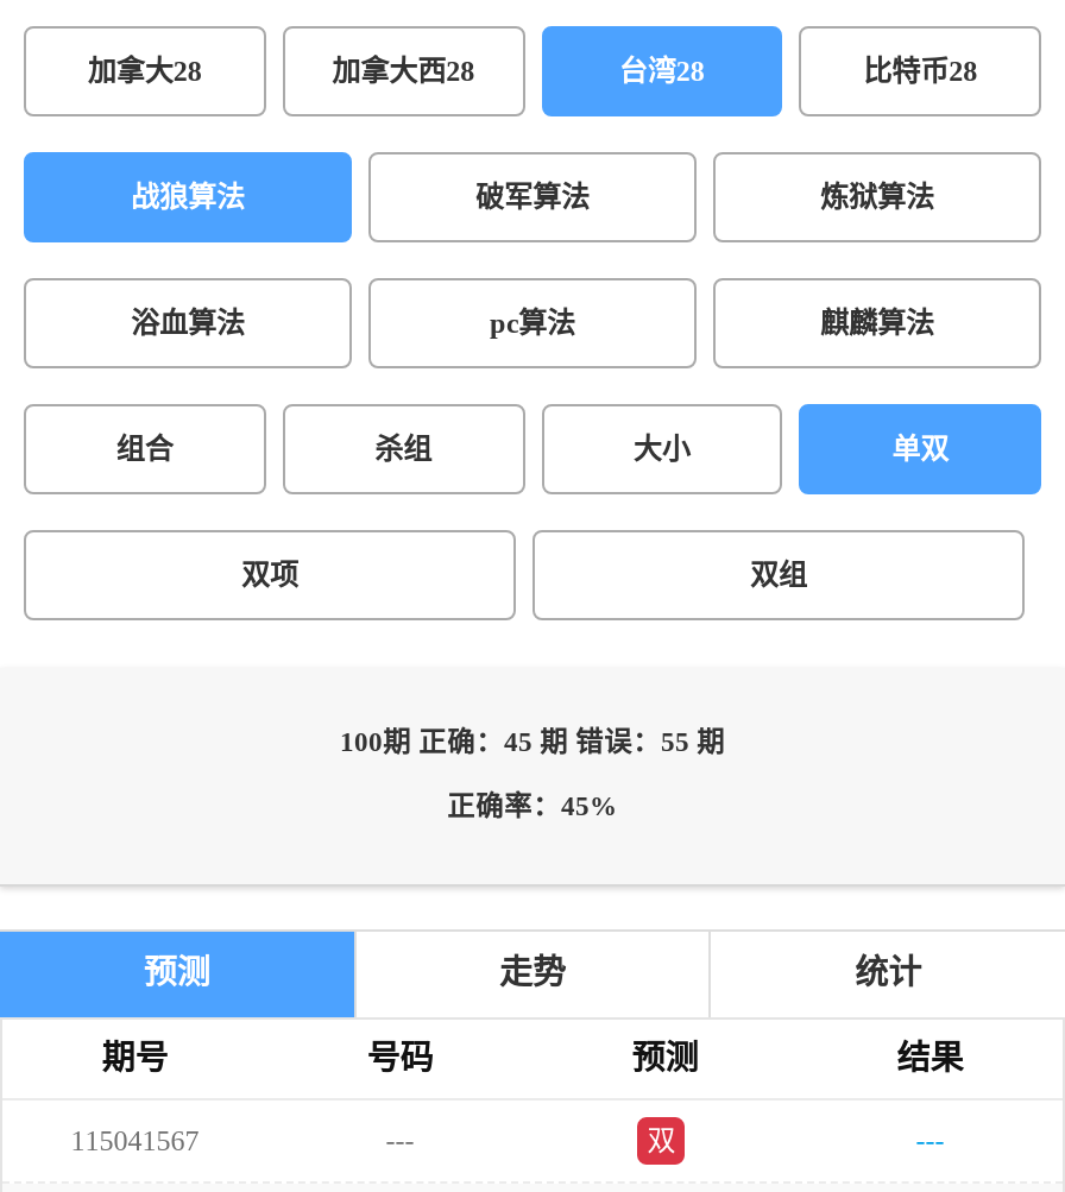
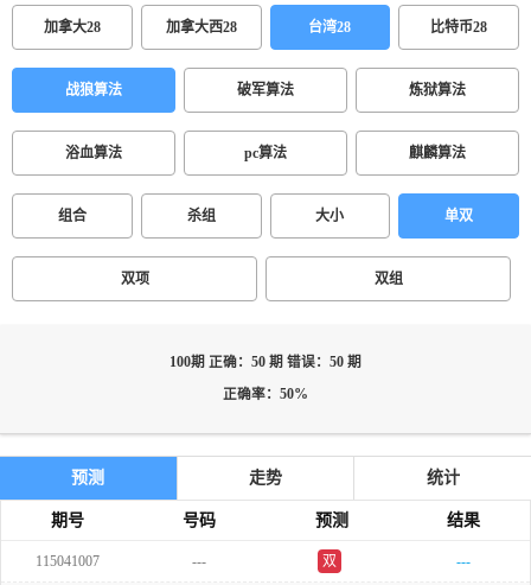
- 100期 正确：45 期 错误：55 期
+ 100期 正确：50 期 错误：50 期

- 正确率：45%
+ 正确率：50%

- 115041567
+ 115041007
